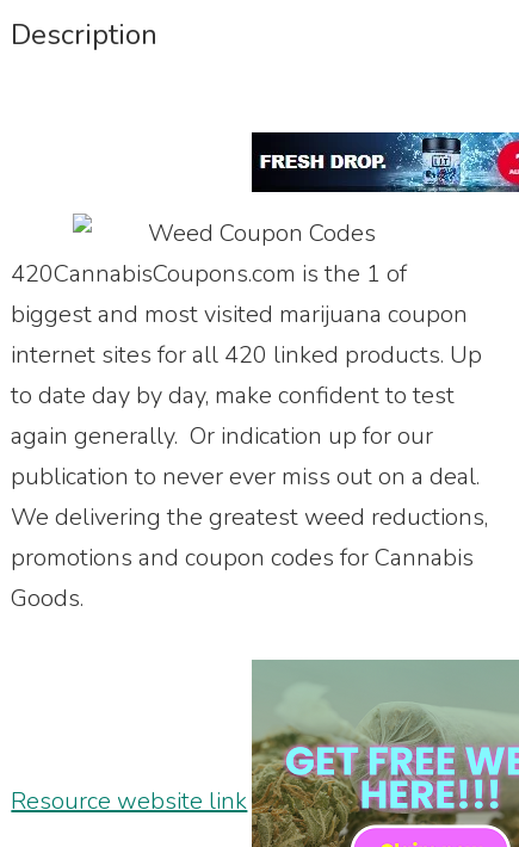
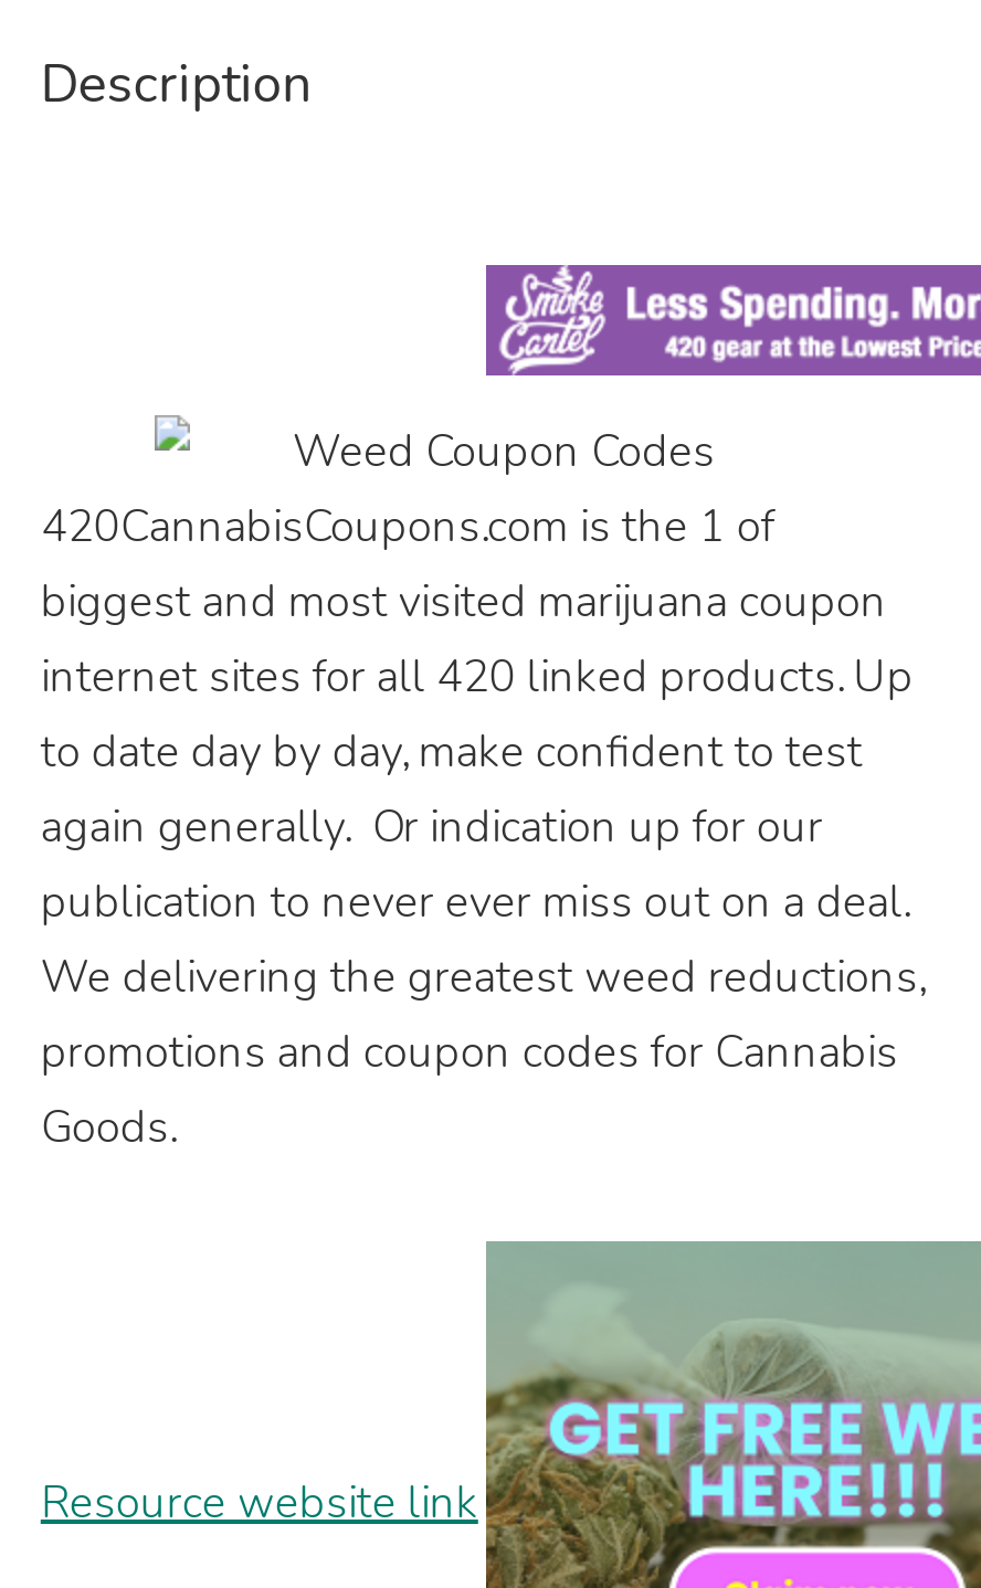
- [image]
+ [image]
